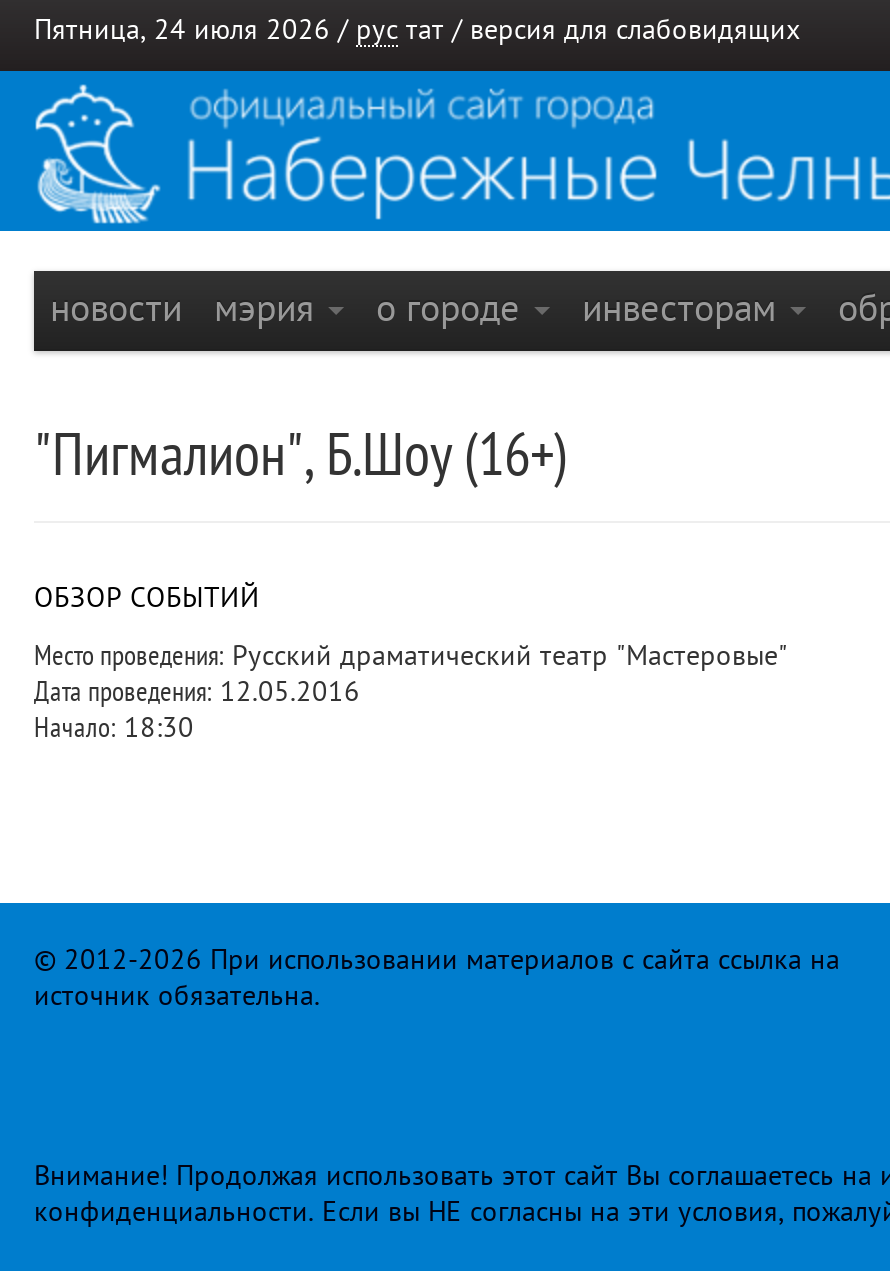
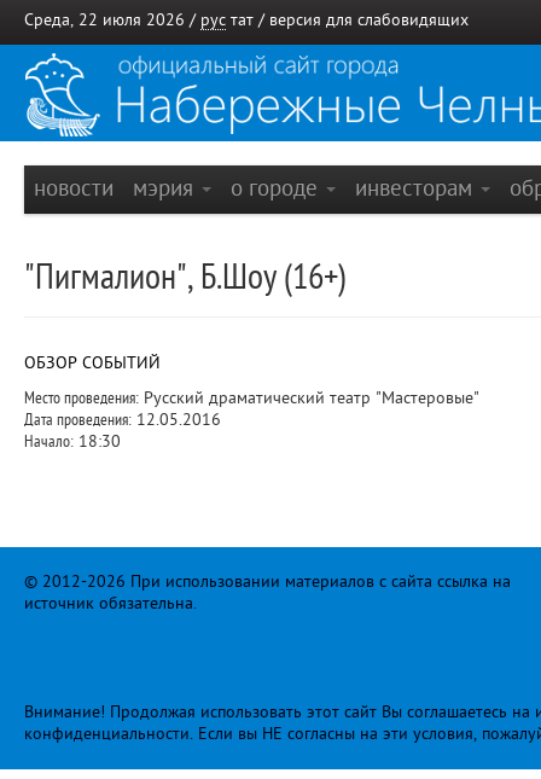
- Пятница, 24 июля 2026 / рус тат / версия для слабовидящих
+ Среда, 22 июля 2026 / рус тат / версия для слабовидящих
